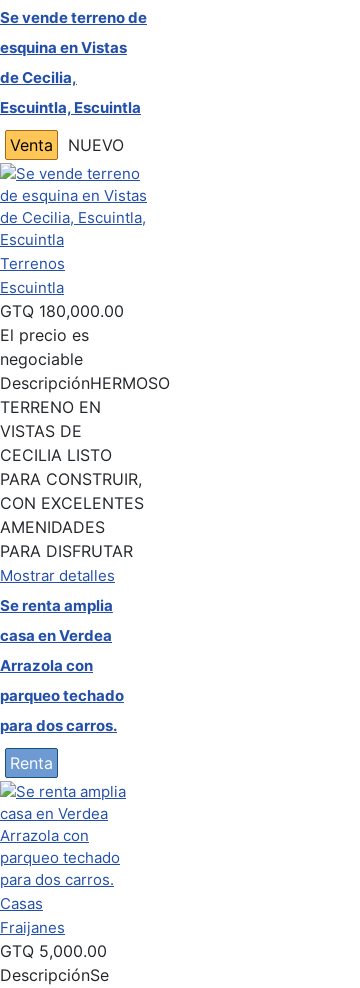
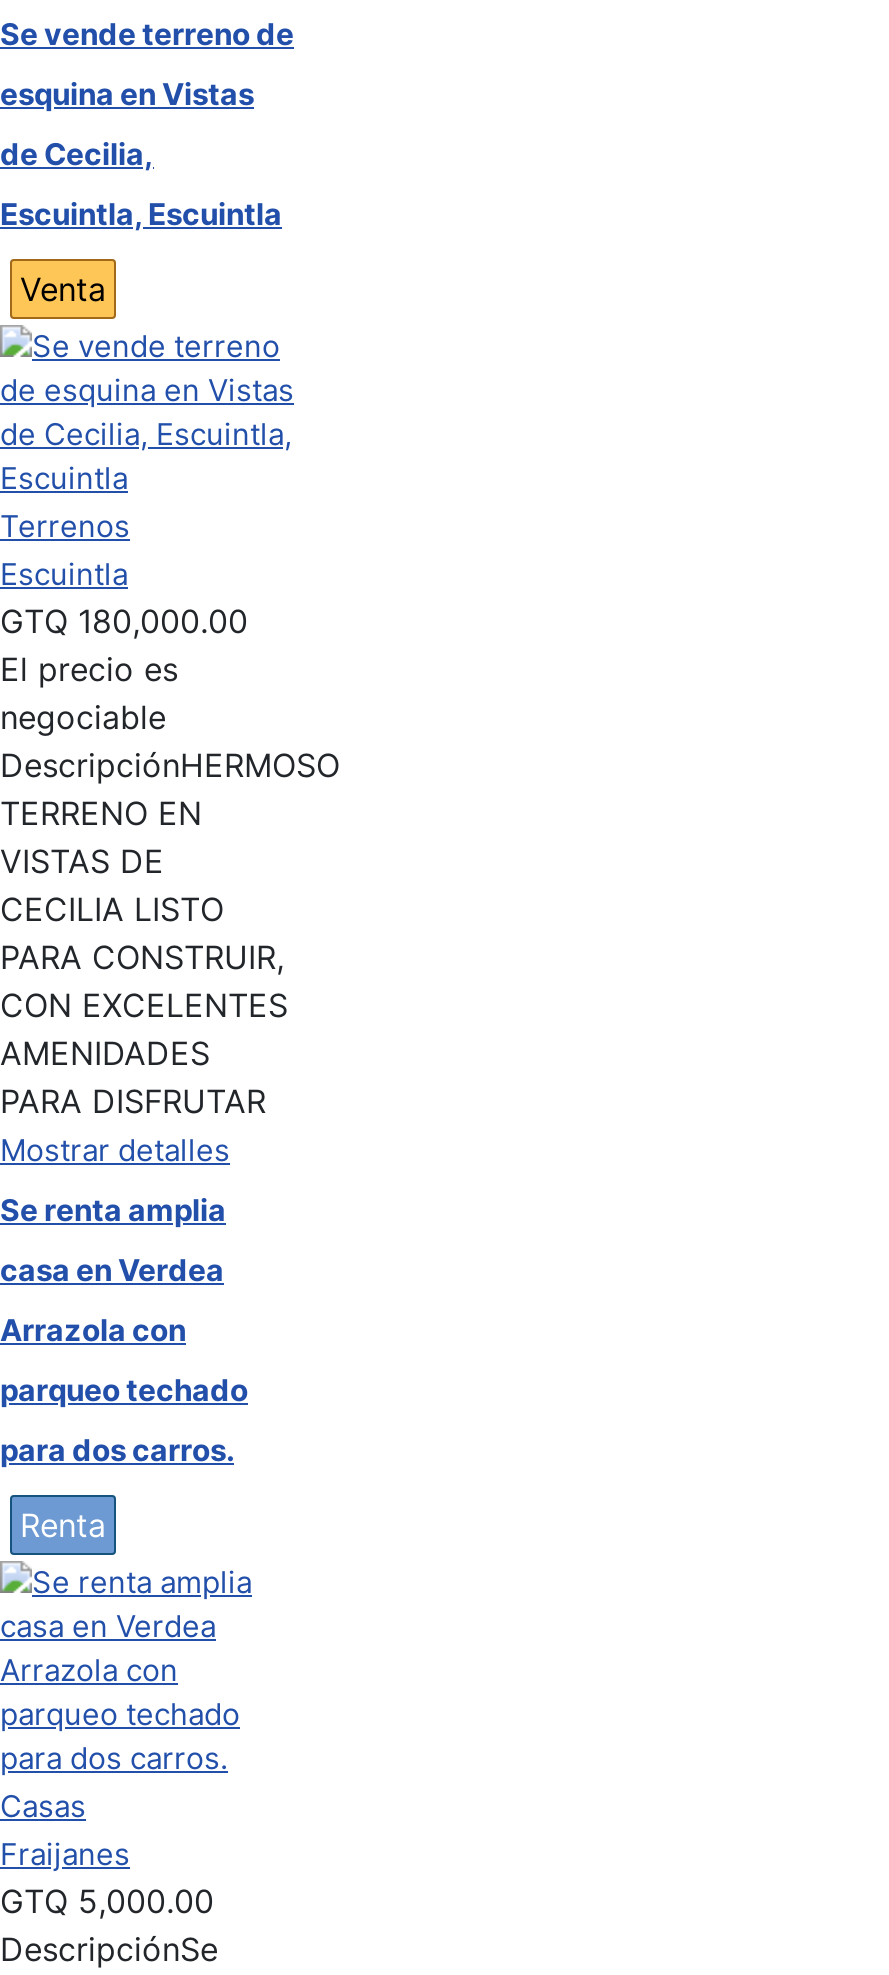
- NUEVO
